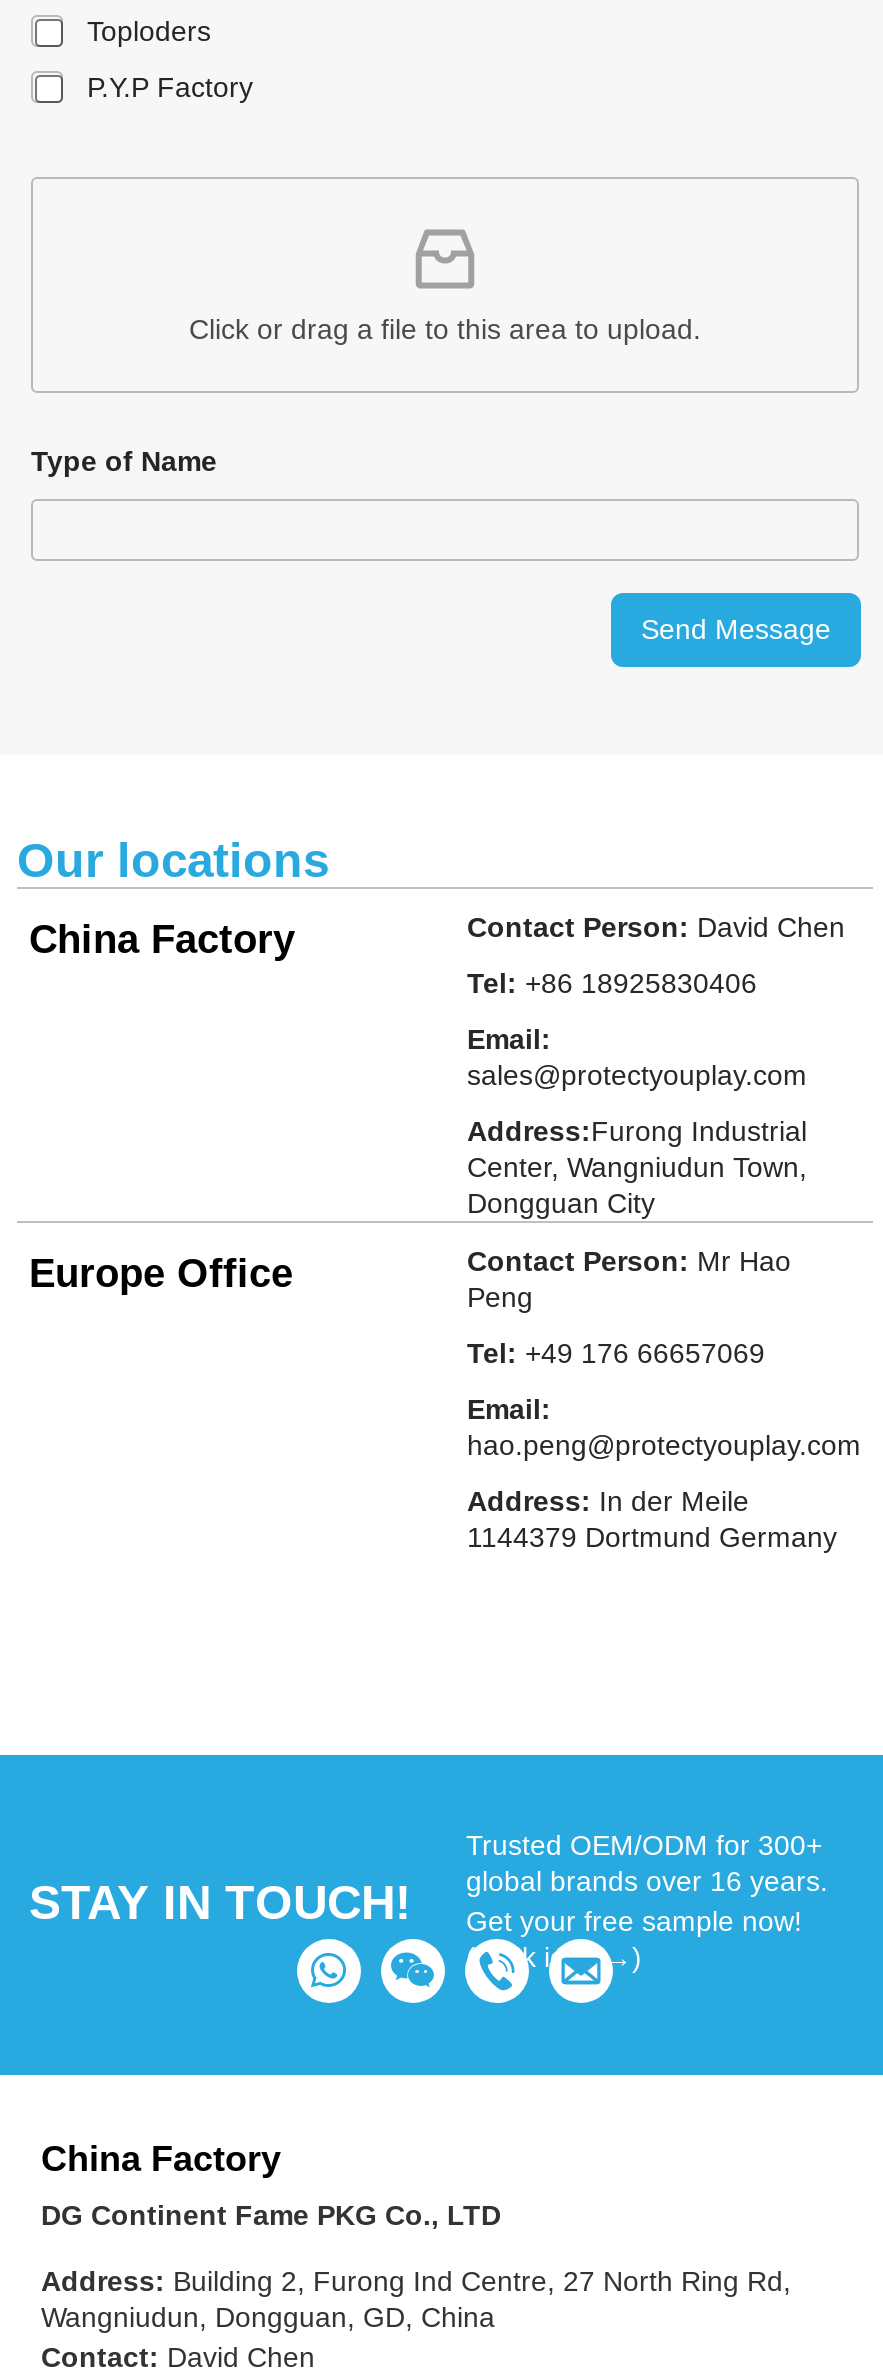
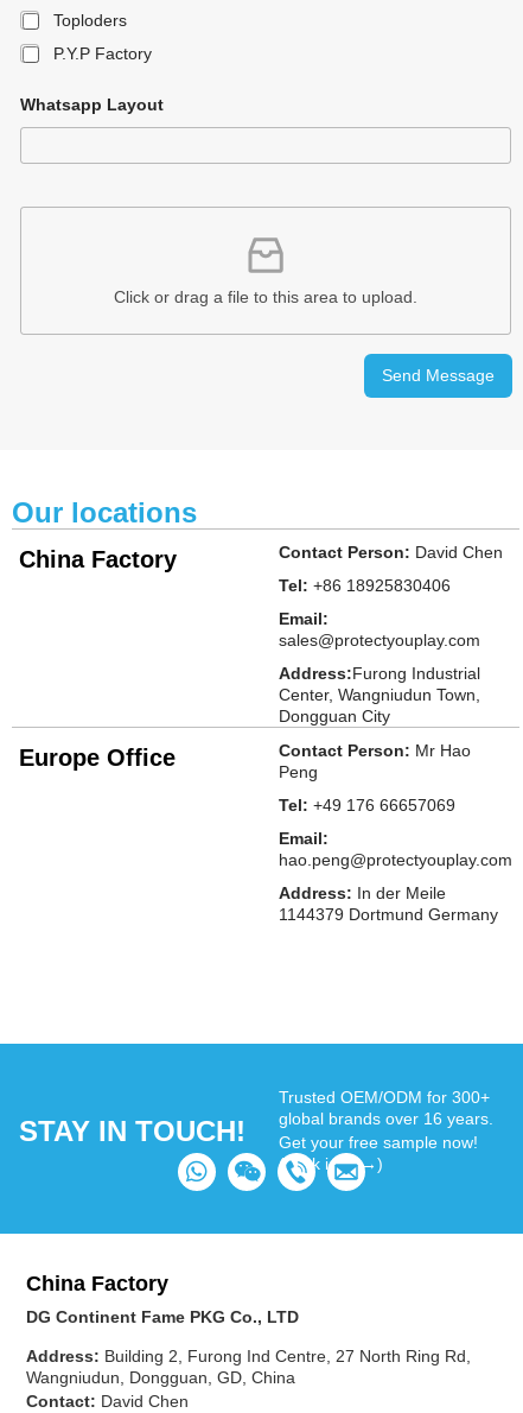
+ Whatsapp Layout

moved down: Click or drag a file to this area to upload.

- Type of Name
